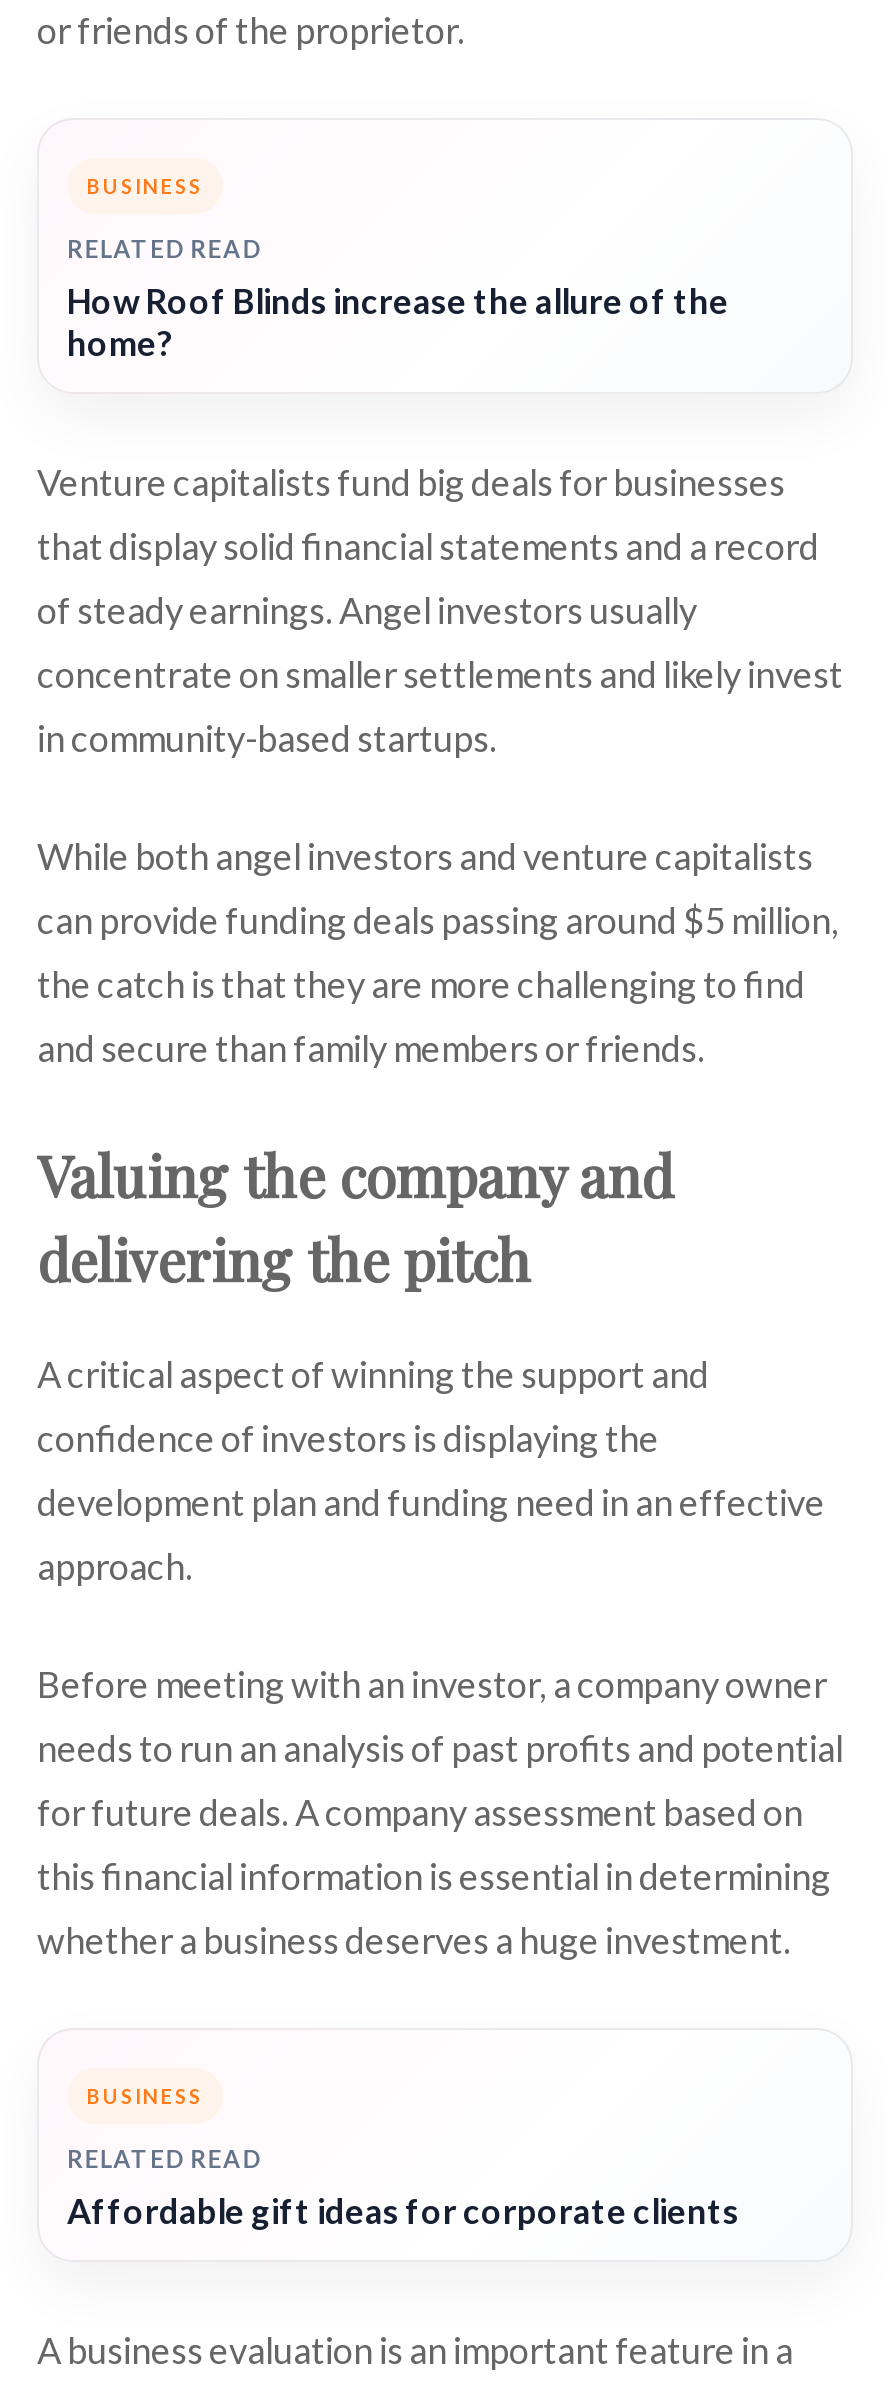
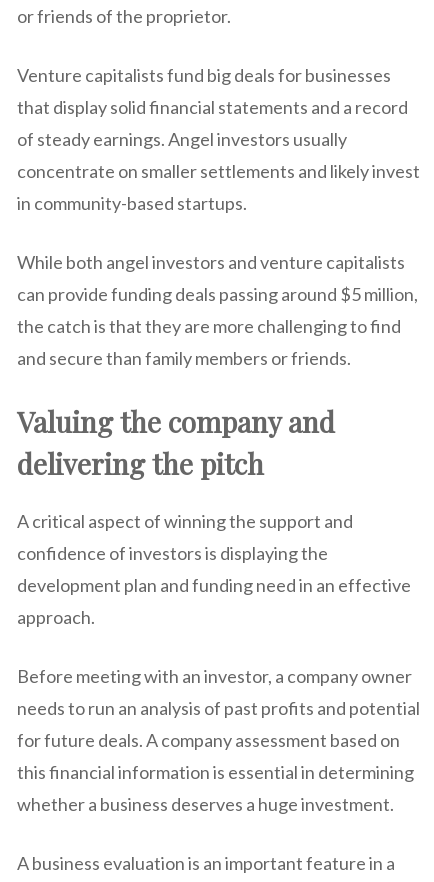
- BUSINESS
- RELATED READ
- How Roof Blinds increase the allure of the
- home?

- BUSINESS
- RELATED READ
- Affordable gift ideas for corporate clients
